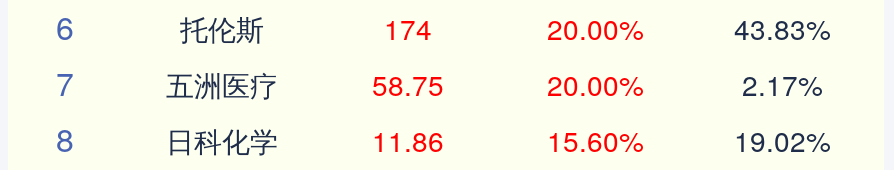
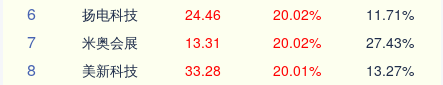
- 托伦斯
- 174
- 20.00%
- 43.83%
+ 扬电科技
+ 24.46
+ 20.02%
+ 11.71%

- 五洲医疗
- 58.75
- 20.00%
- 2.17%
+ 米奥会展
+ 13.31
+ 20.02%
+ 27.43%

- 日科化学
- 11.86
- 15.60%
- 19.02%
+ 美新科技
+ 33.28
+ 20.01%
+ 13.27%
